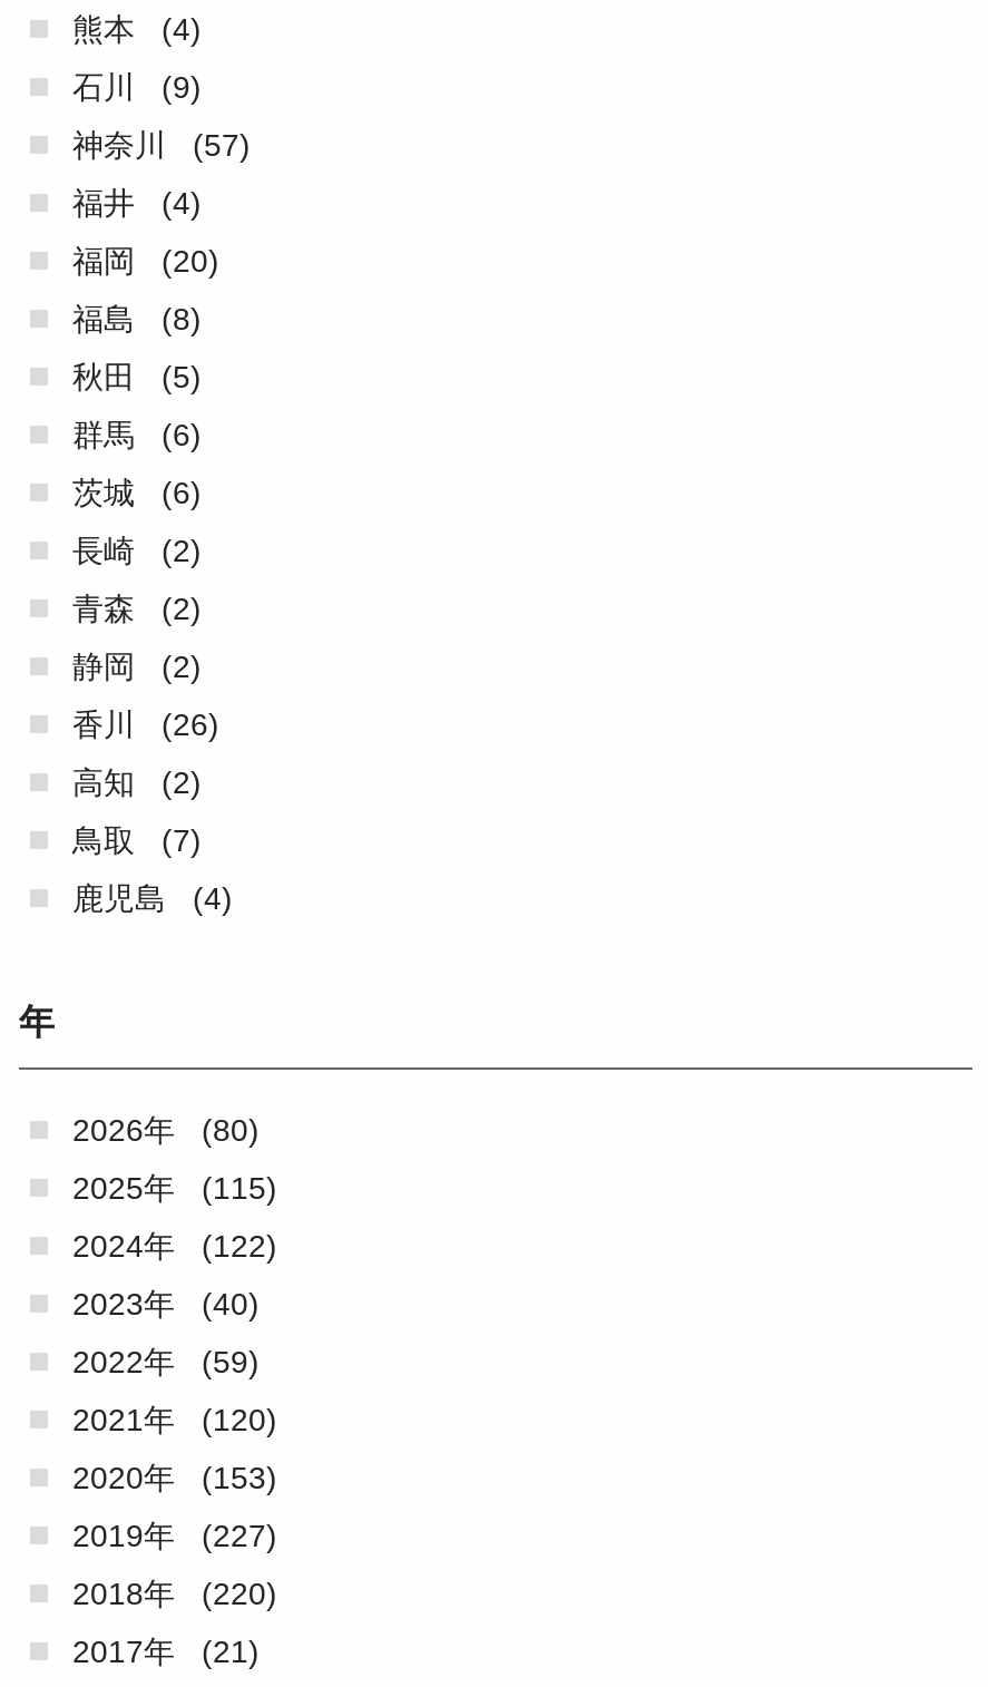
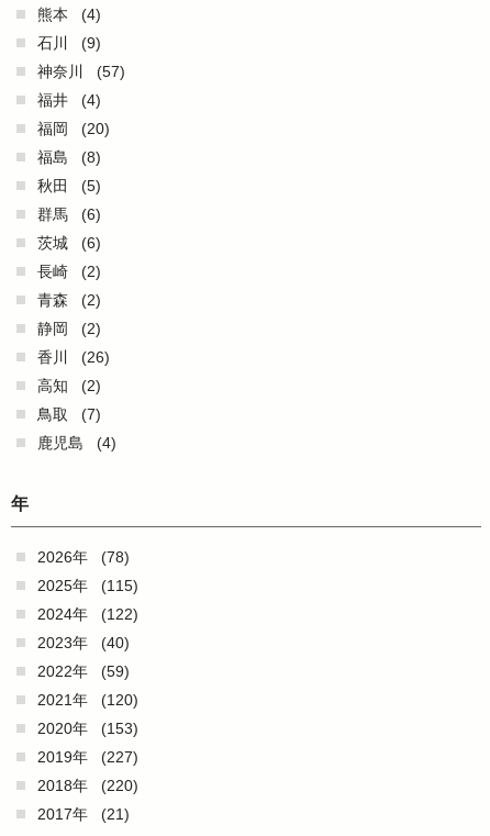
- 2026年 (80)
+ 2026年 (78)
